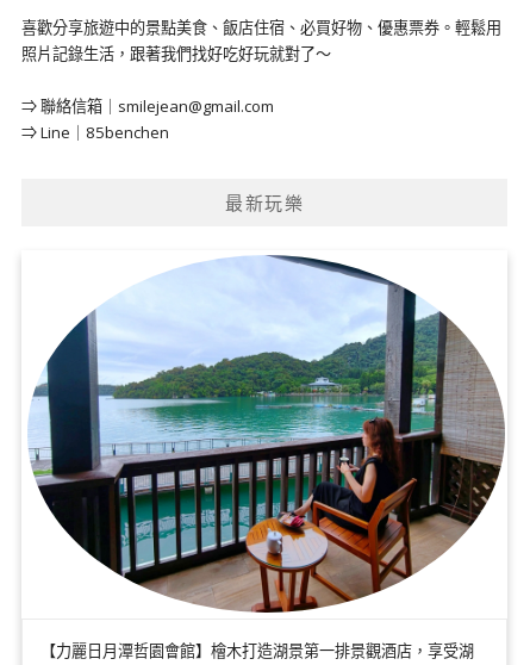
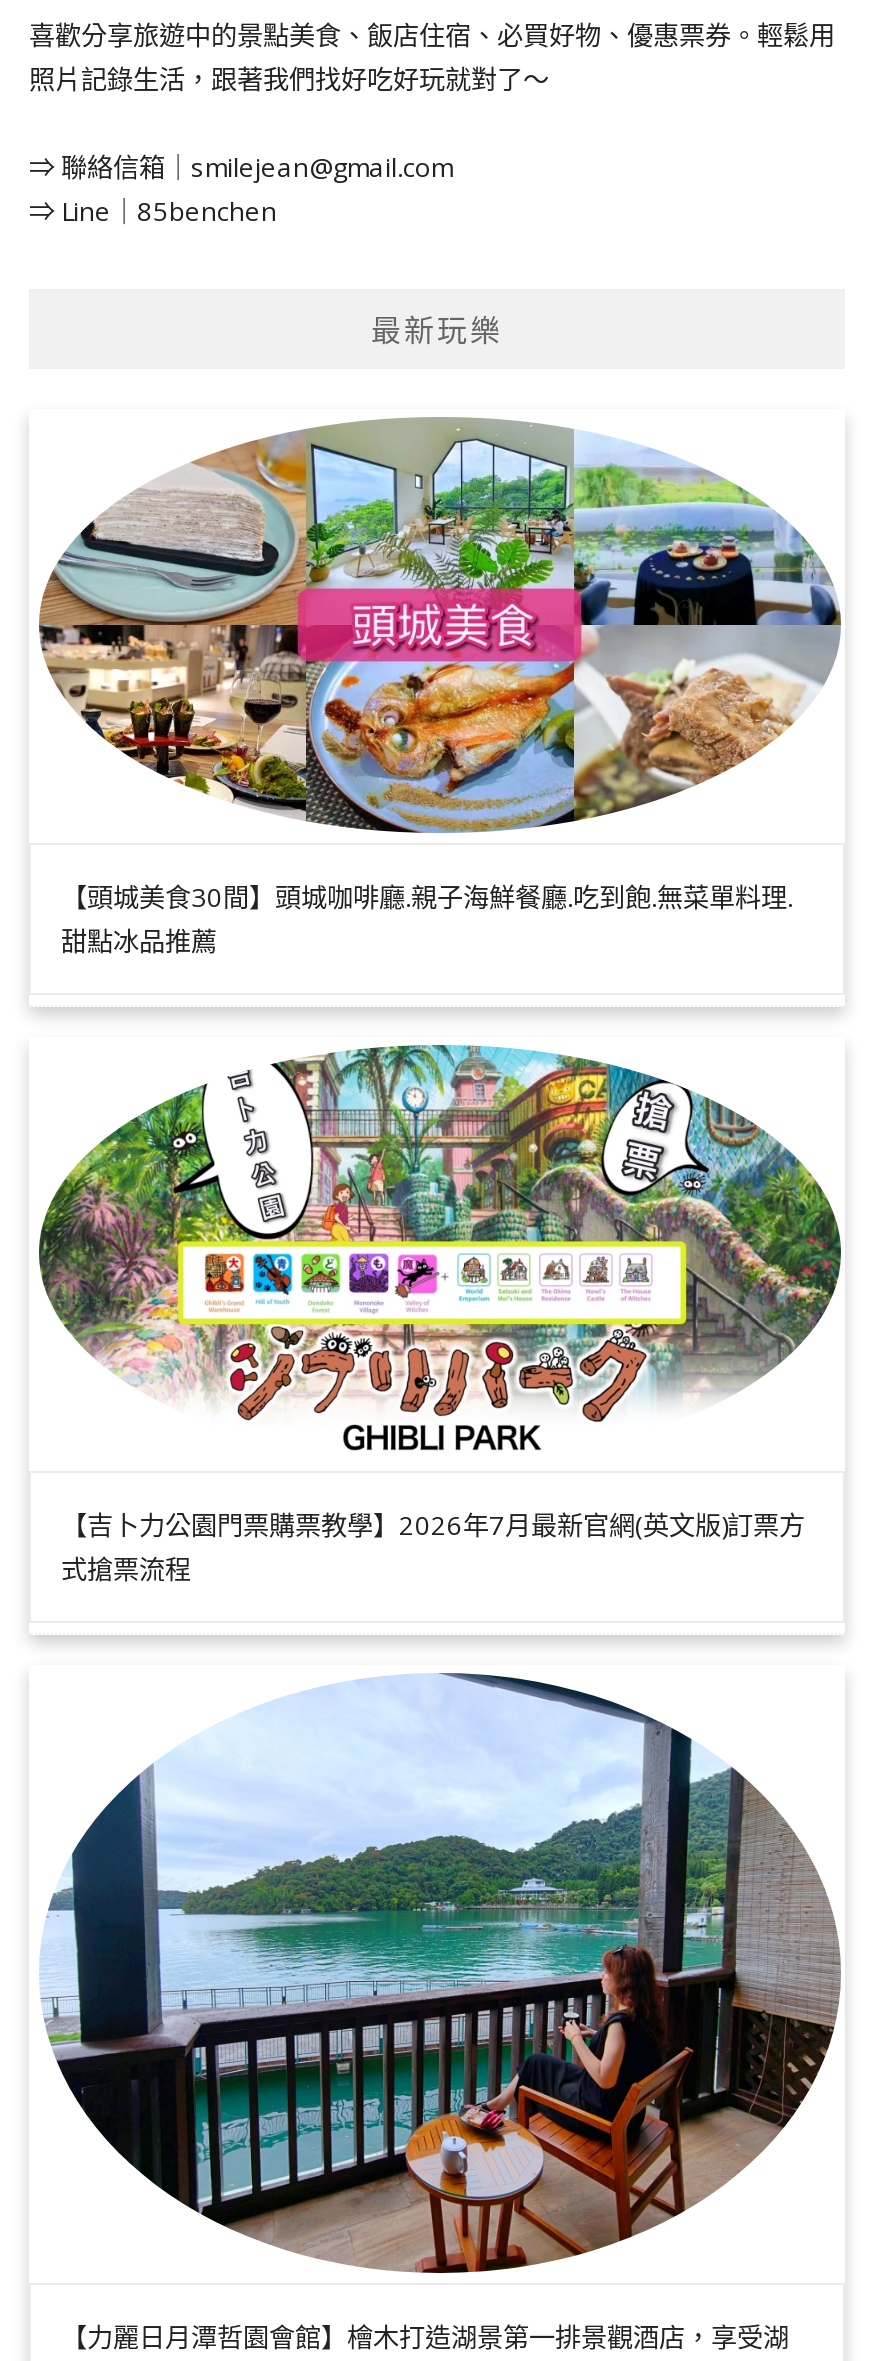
+ [image]
+ 【頭城美食30間】頭城咖啡廳.親子海鮮餐廳.吃到飽.無菜單料理.
+ 甜點冰品推薦

+ [image]
+ 【吉卜力公園門票購票教學】2026年7月最新官網(英文版)訂票方
+ 式搶票流程
